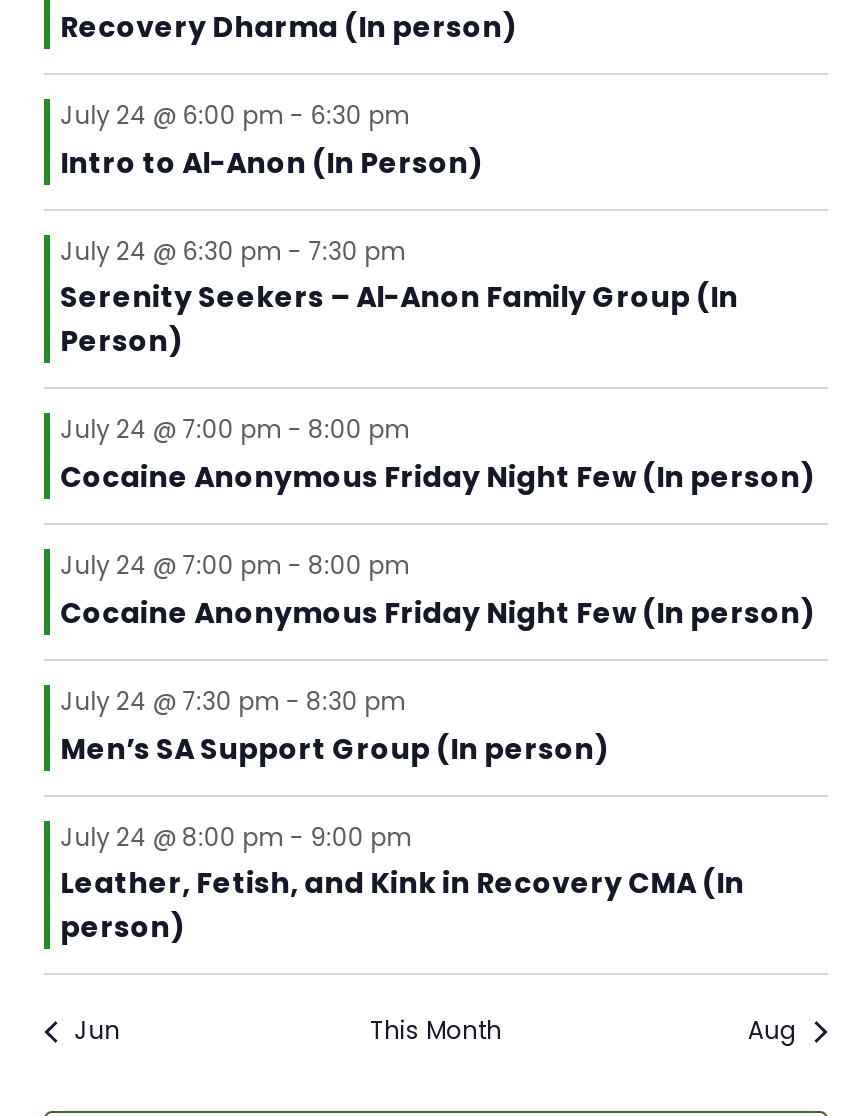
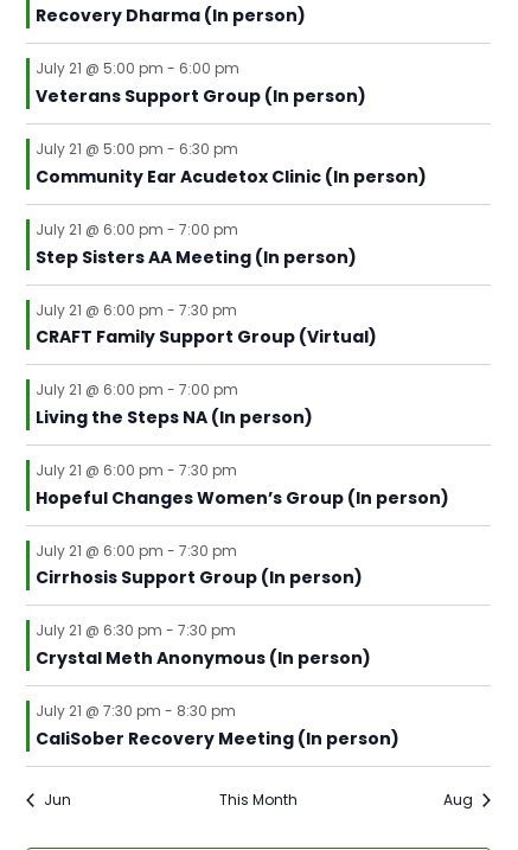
- July 24 @ 6:00 pm - 6:30 pm
- Intro to Al-Anon (In Person)
- July 24 @ 6:30 pm - 7:30 pm
- Serenity Seekers – Al-Anon Family Group (In
- Person)
- July 24 @ 7:00 pm - 8:00 pm
- Cocaine Anonymous Friday Night Few (In person)
- July 24 @ 7:00 pm - 8:00 pm
- Cocaine Anonymous Friday Night Few (In person)
- July 24 @ 7:30 pm - 8:30 pm
- Men’s SA Support Group (In person)
- July 24 @ 8:00 pm - 9:00 pm
- Leather, Fetish, and Kink in Recovery CMA (In
- person)
+ July 21 @ 5:00 pm - 6:00 pm
+ Veterans Support Group (In person)
+ July 21 @ 5:00 pm - 6:30 pm
+ Community Ear Acudetox Clinic (In person)
+ July 21 @ 6:00 pm - 7:00 pm
+ Step Sisters AA Meeting (In person)
+ July 21 @ 6:00 pm - 7:30 pm
+ CRAFT Family Support Group (Virtual)
+ July 21 @ 6:00 pm - 7:00 pm
+ Living the Steps NA (In person)
+ July 21 @ 6:00 pm - 7:30 pm
+ Hopeful Changes Women’s Group (In person)
+ July 21 @ 6:00 pm - 7:30 pm
+ Cirrhosis Support Group (In person)
+ July 21 @ 6:30 pm - 7:30 pm
+ Crystal Meth Anonymous (In person)
+ July 21 @ 7:30 pm - 8:30 pm
+ CaliSober Recovery Meeting (In person)
